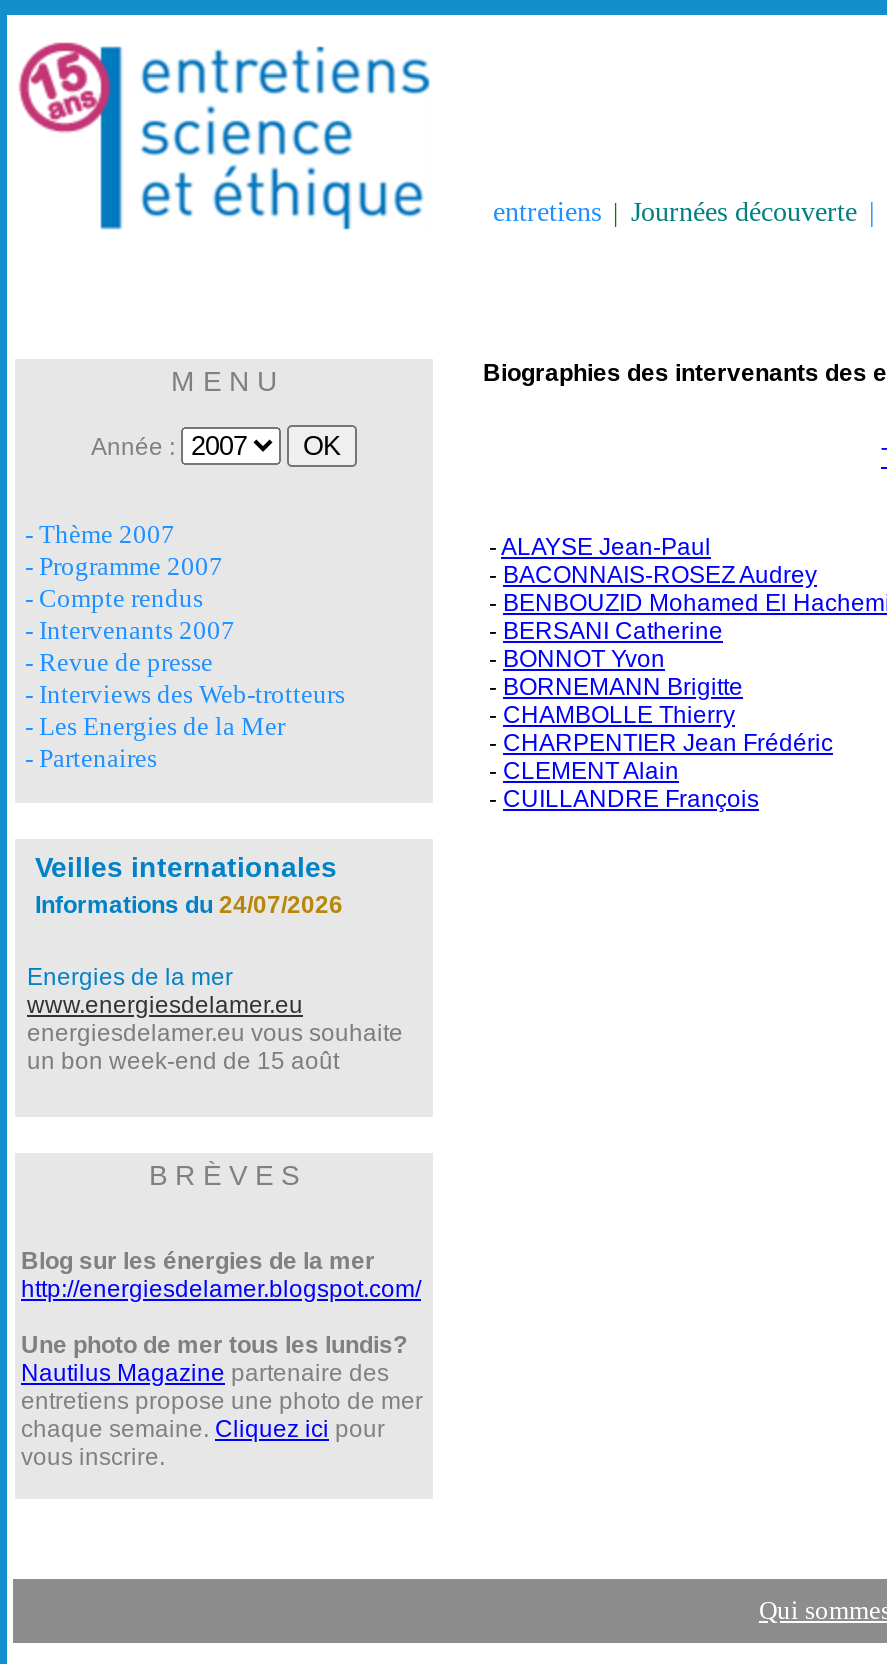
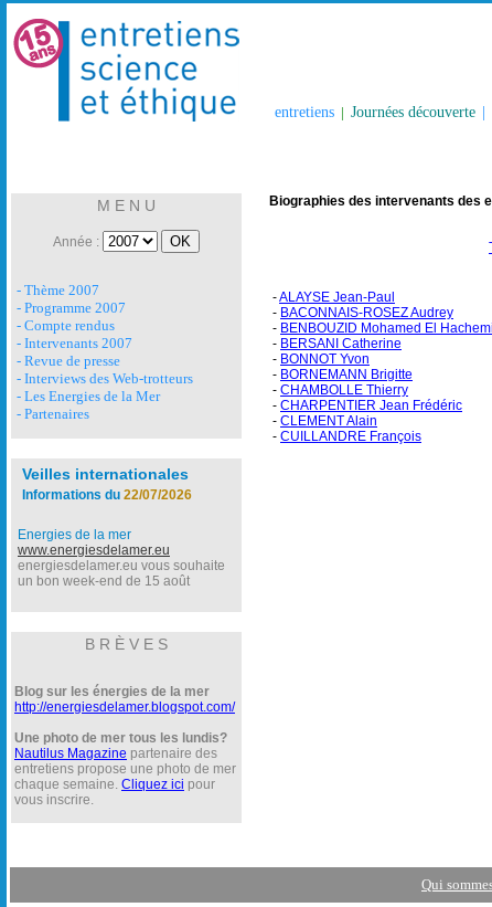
- Informations du 24/07/2026
+ Informations du 22/07/2026
